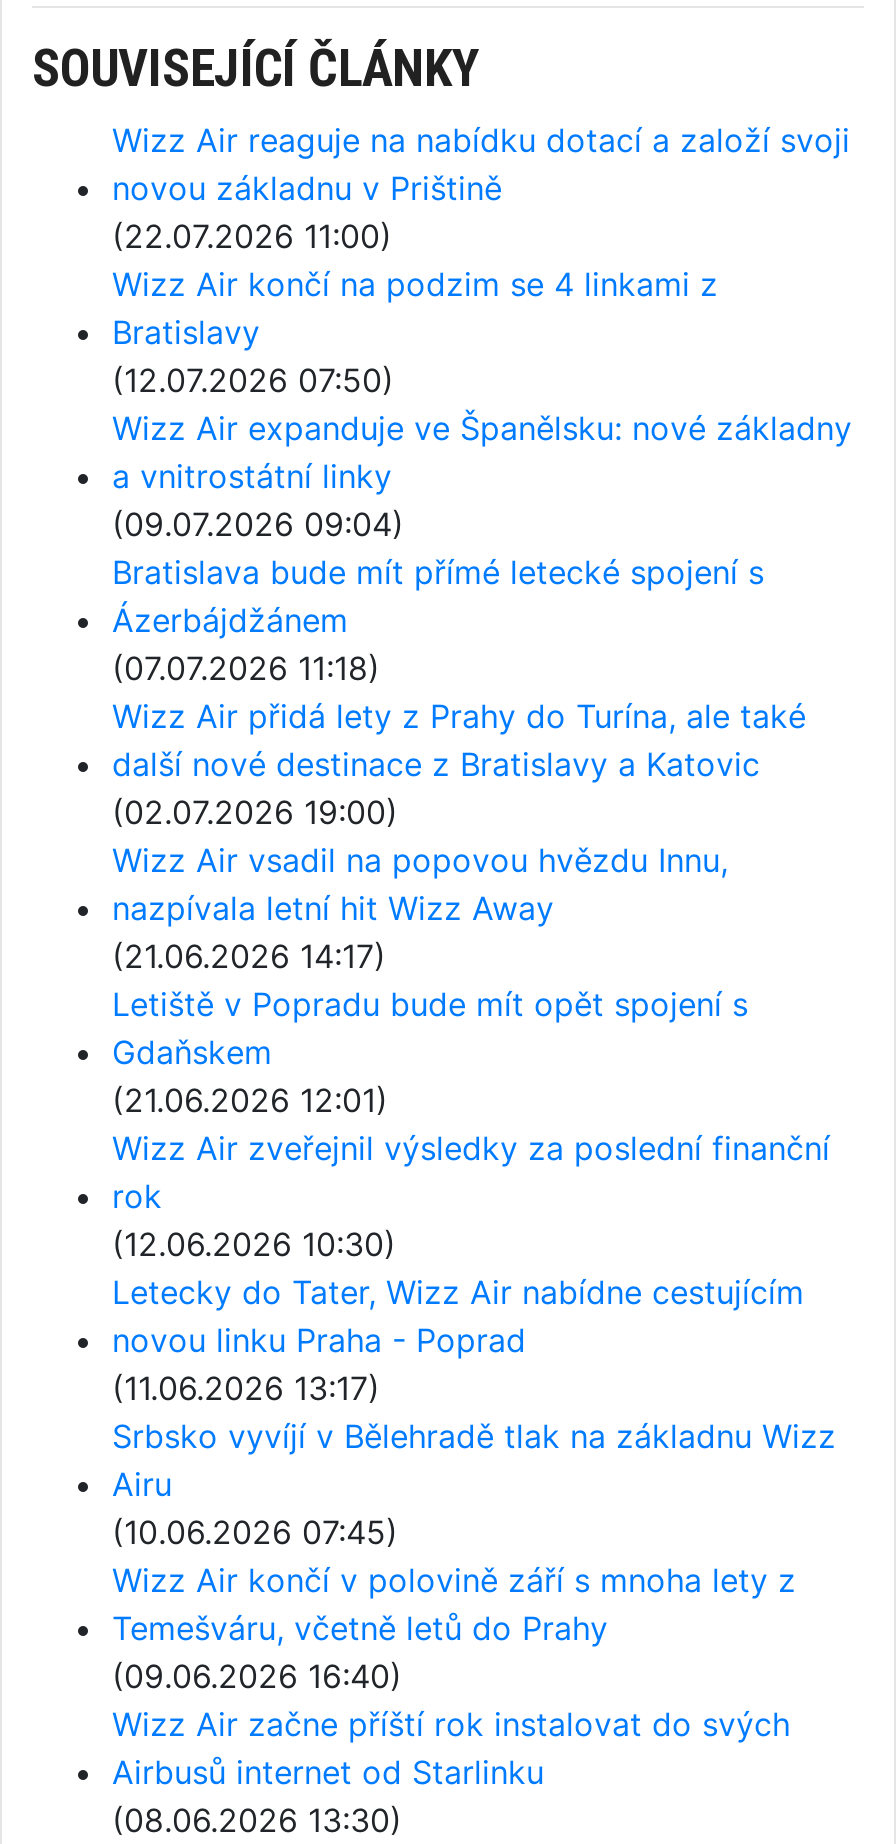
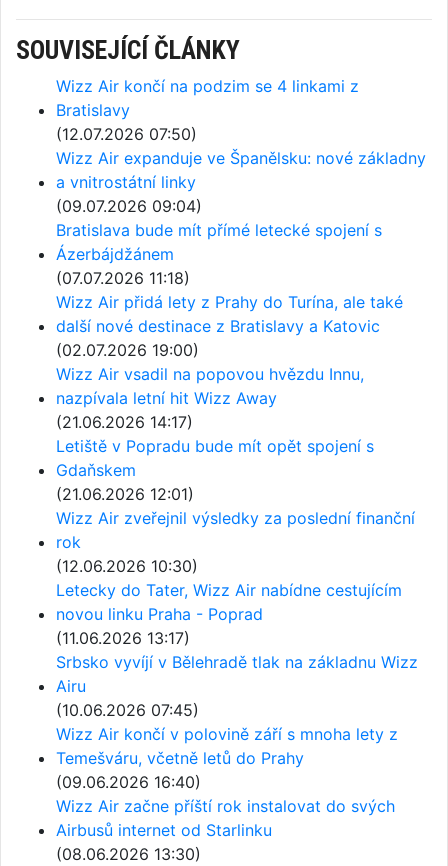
- Wizz Air reaguje na nabídku dotací a založí svoji
- novou základnu v Prištině
- (22.07.2026 11:00)
